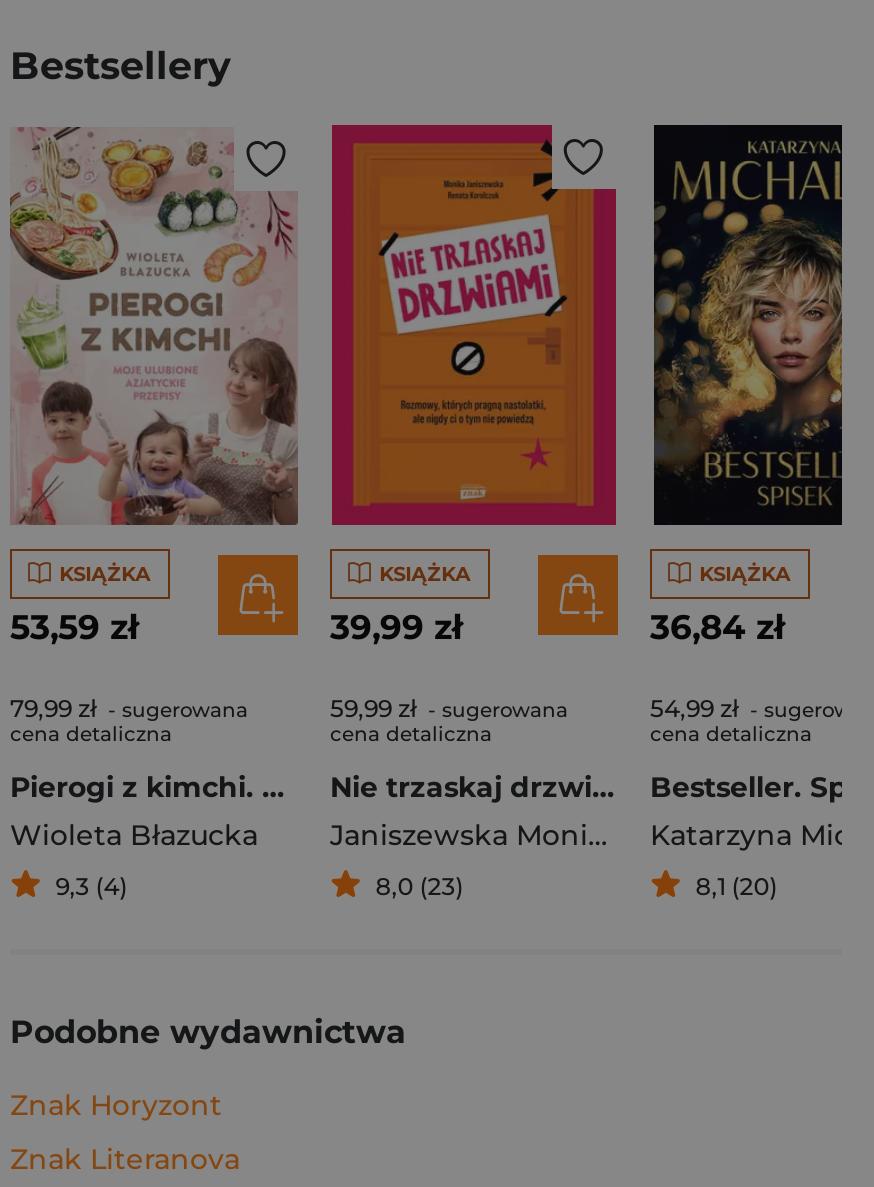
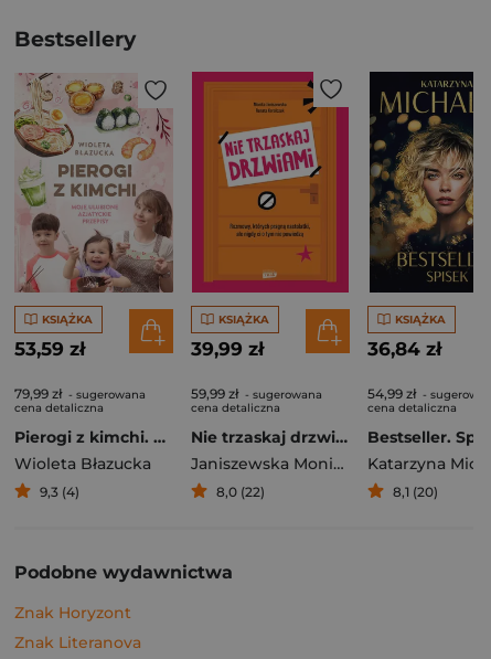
- 8,0 (23)
+ 8,0 (22)
